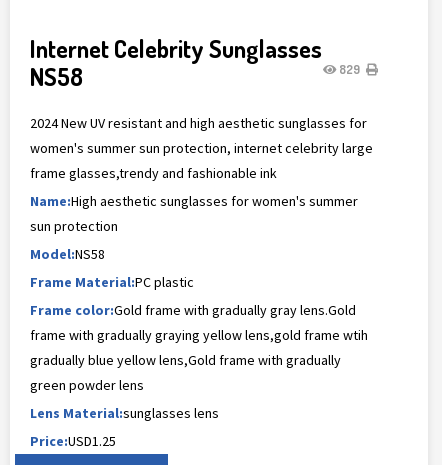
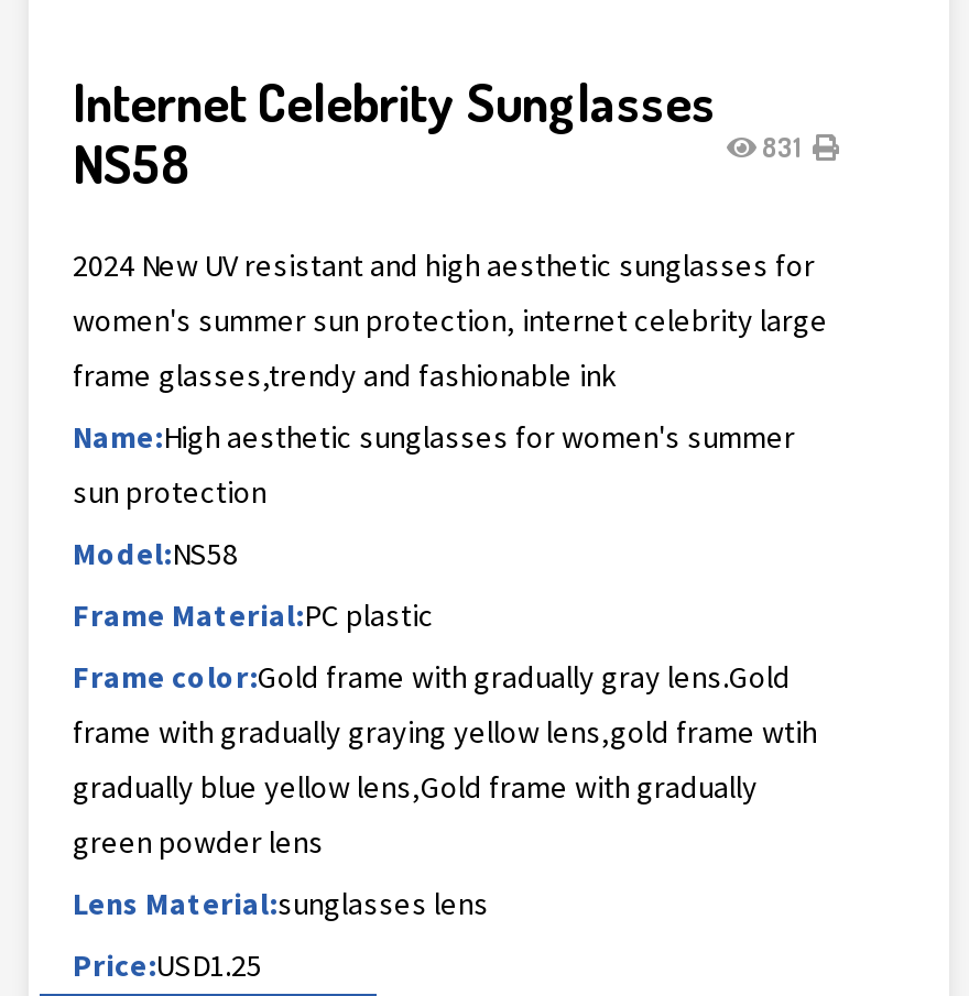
- 829
+ 831
